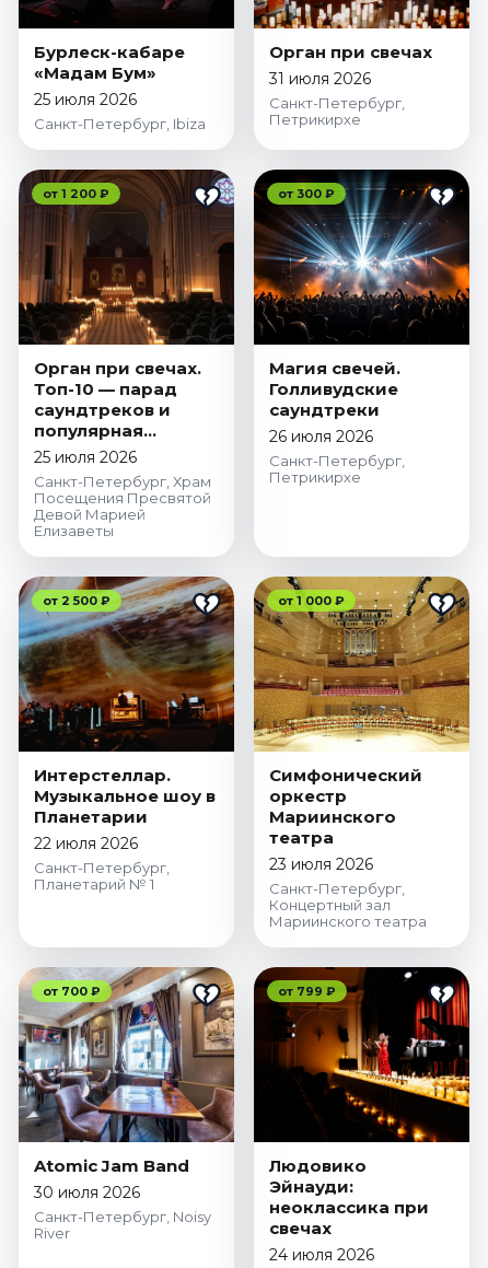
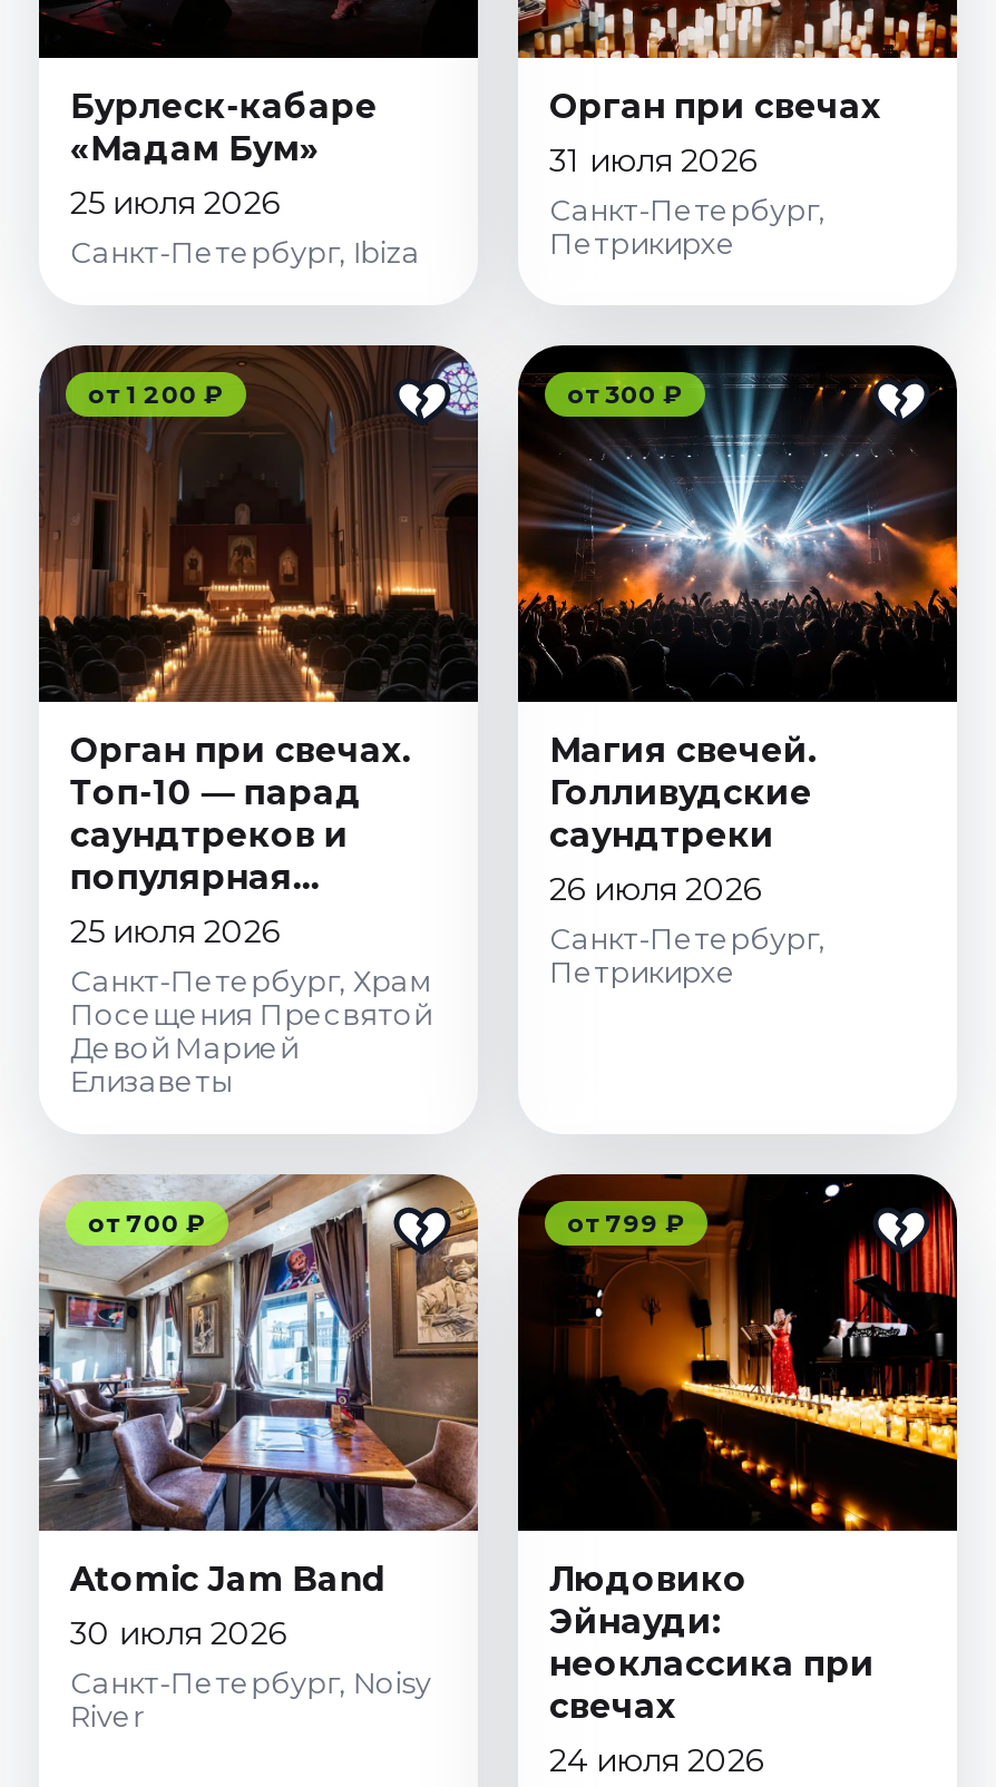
- [image]
- от 2 500 ₽

- [image]
- от 1 000 ₽

- Интерстеллар.
- Музыкальное шоу в
- Планетарии
- 22 июля 2026
- Санкт-Петербург,
- Планетарий № 1

- Симфонический
- оркестр
- Мариинского
- театра
- 23 июля 2026
- Санкт-Петербург,
- Концертный зал
- Мариинского театра
